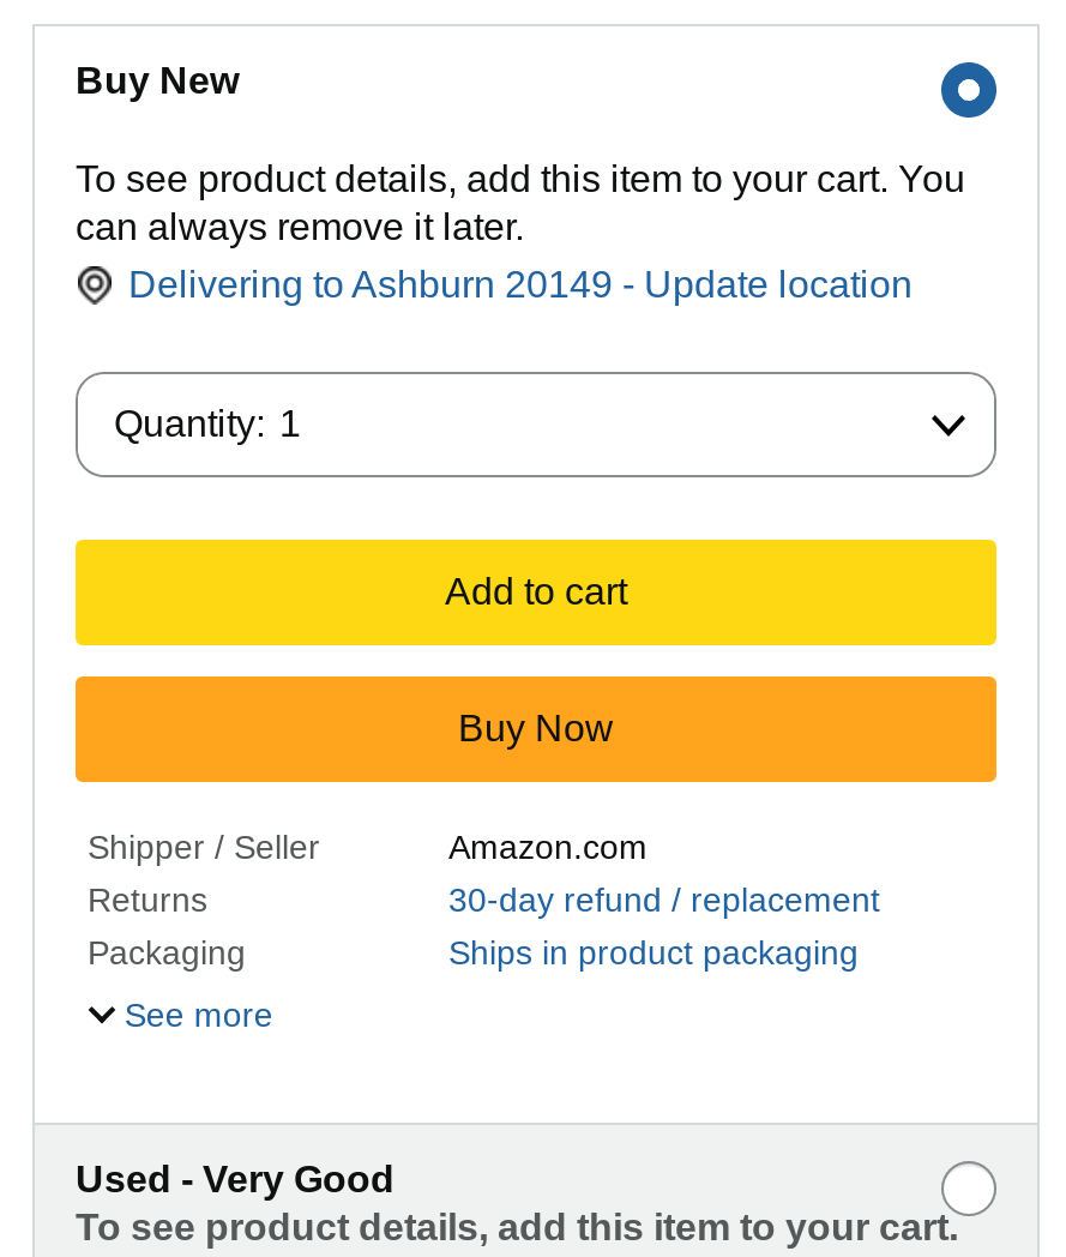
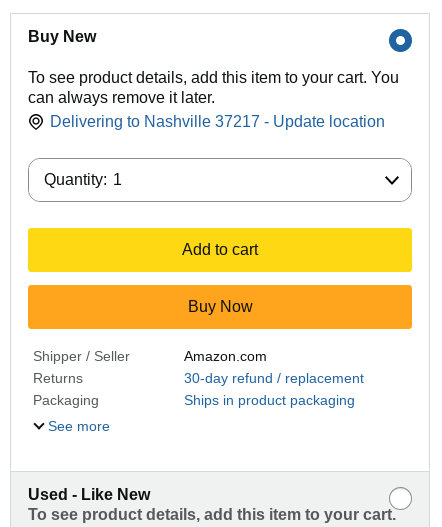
- Delivering to Ashburn 20149 - Update location
+ Delivering to Nashville 37217 - Update location

- Used - Very Good
+ Used - Like New
